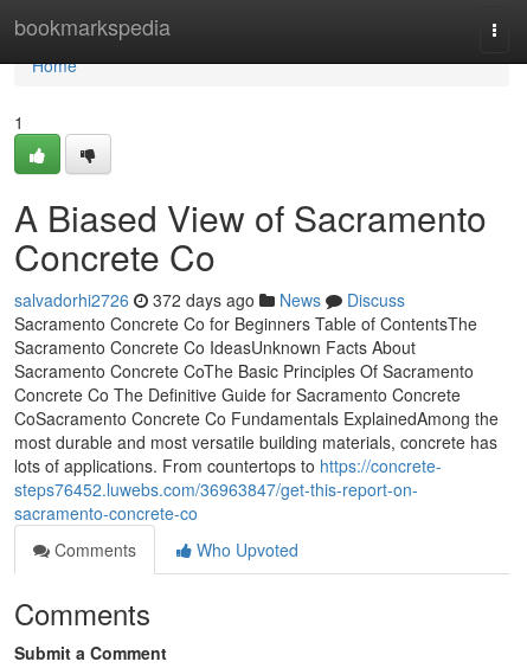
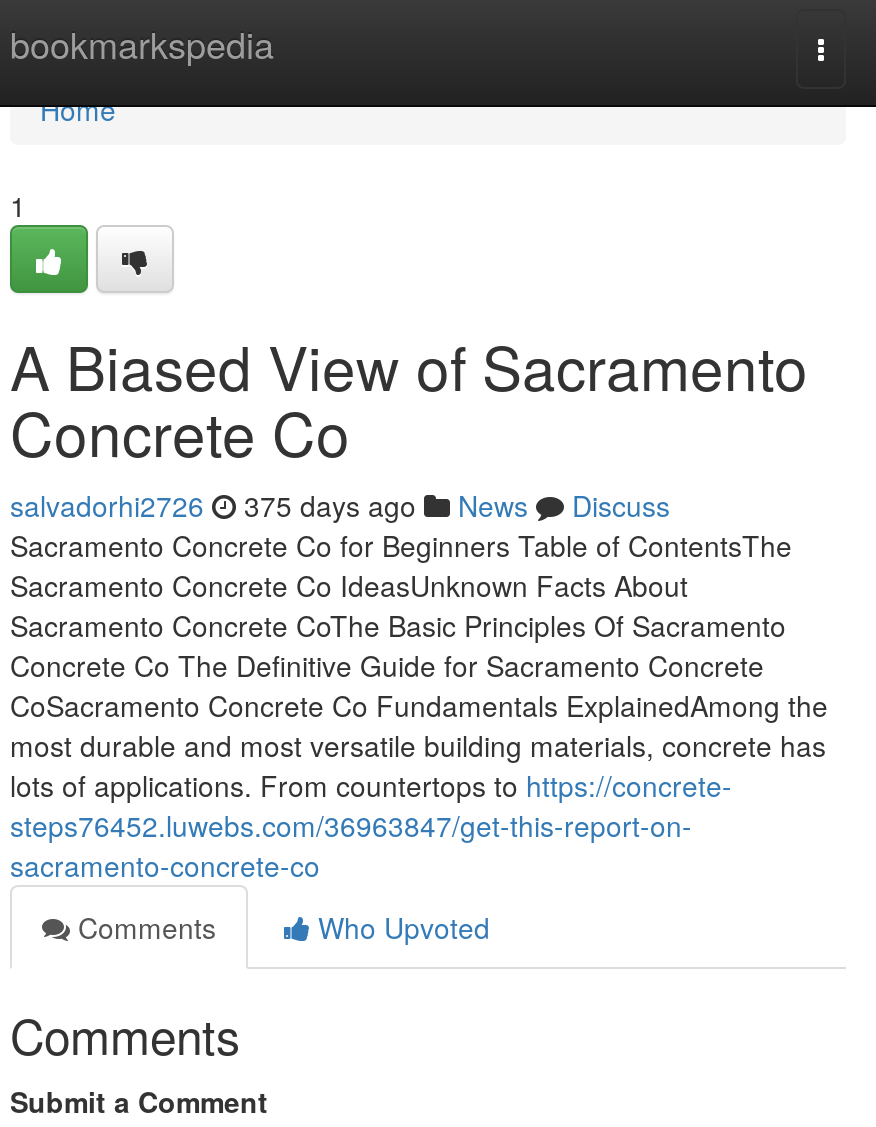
- salvadorhi2726 372 days ago News Discuss
+ salvadorhi2726 375 days ago News Discuss
